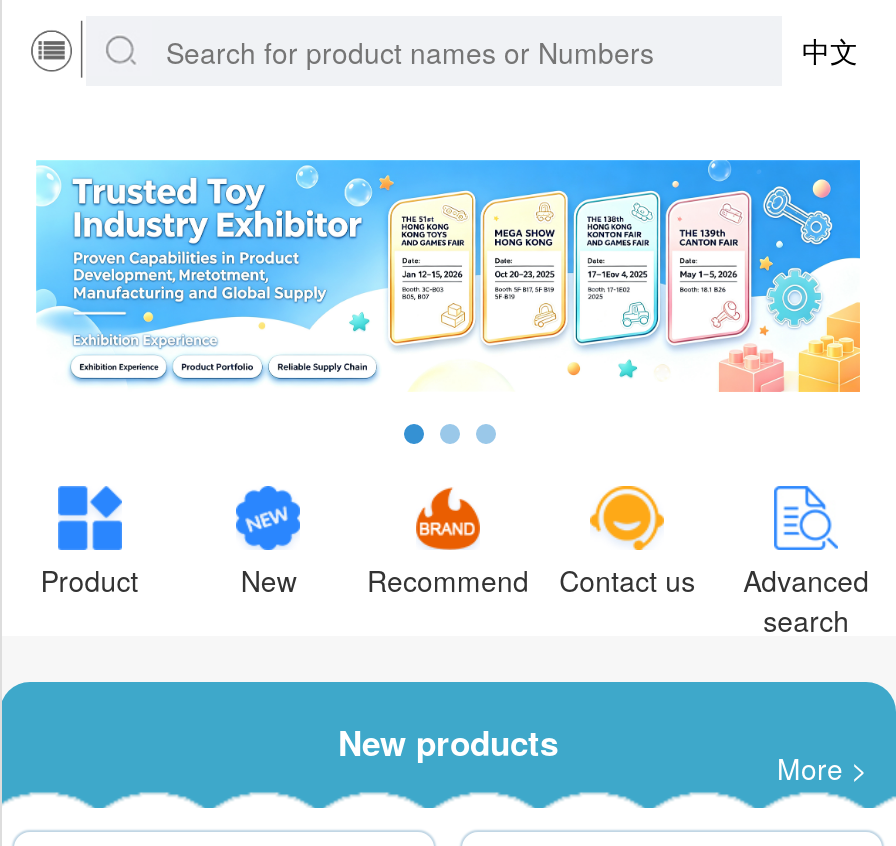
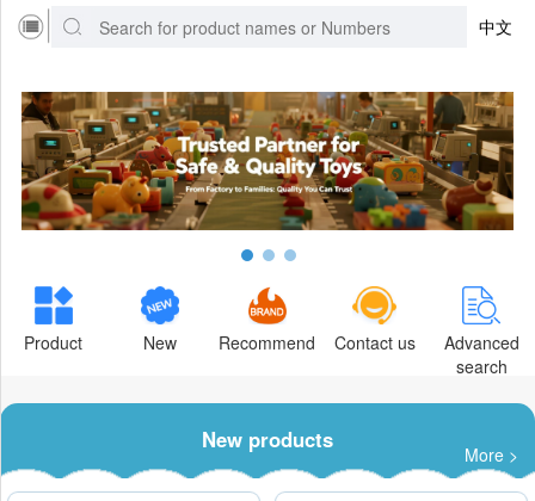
- [image]
+ [image]
